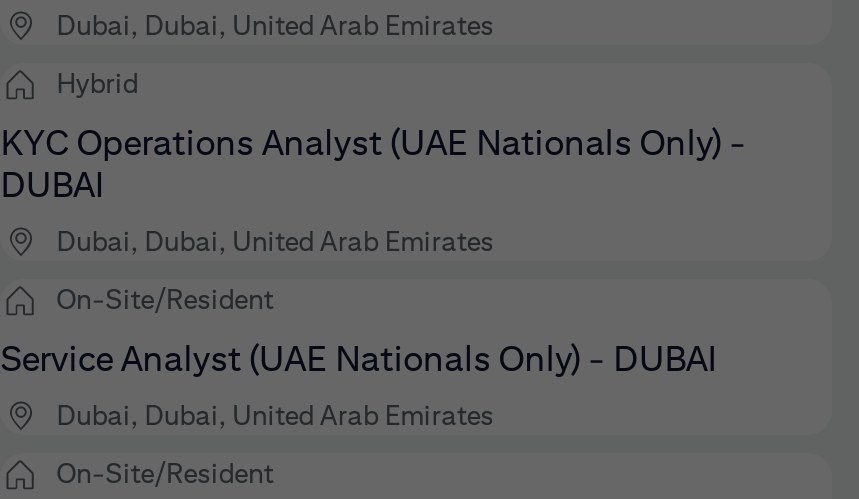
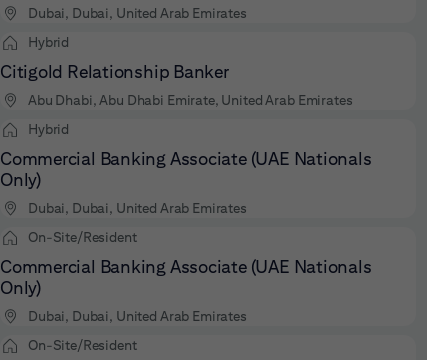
- KYC Operations Analyst (UAE Nationals Only) -
- DUBAI
+ Citigold Relationship Banker
+ Abu Dhabi, Abu Dhabi Emirate, United Arab Emirates
+ Hybrid
+ Commercial Banking Associate (UAE Nationals
+ Only)

- Service Analyst (UAE Nationals Only) - DUBAI
+ Commercial Banking Associate (UAE Nationals
+ Only)
